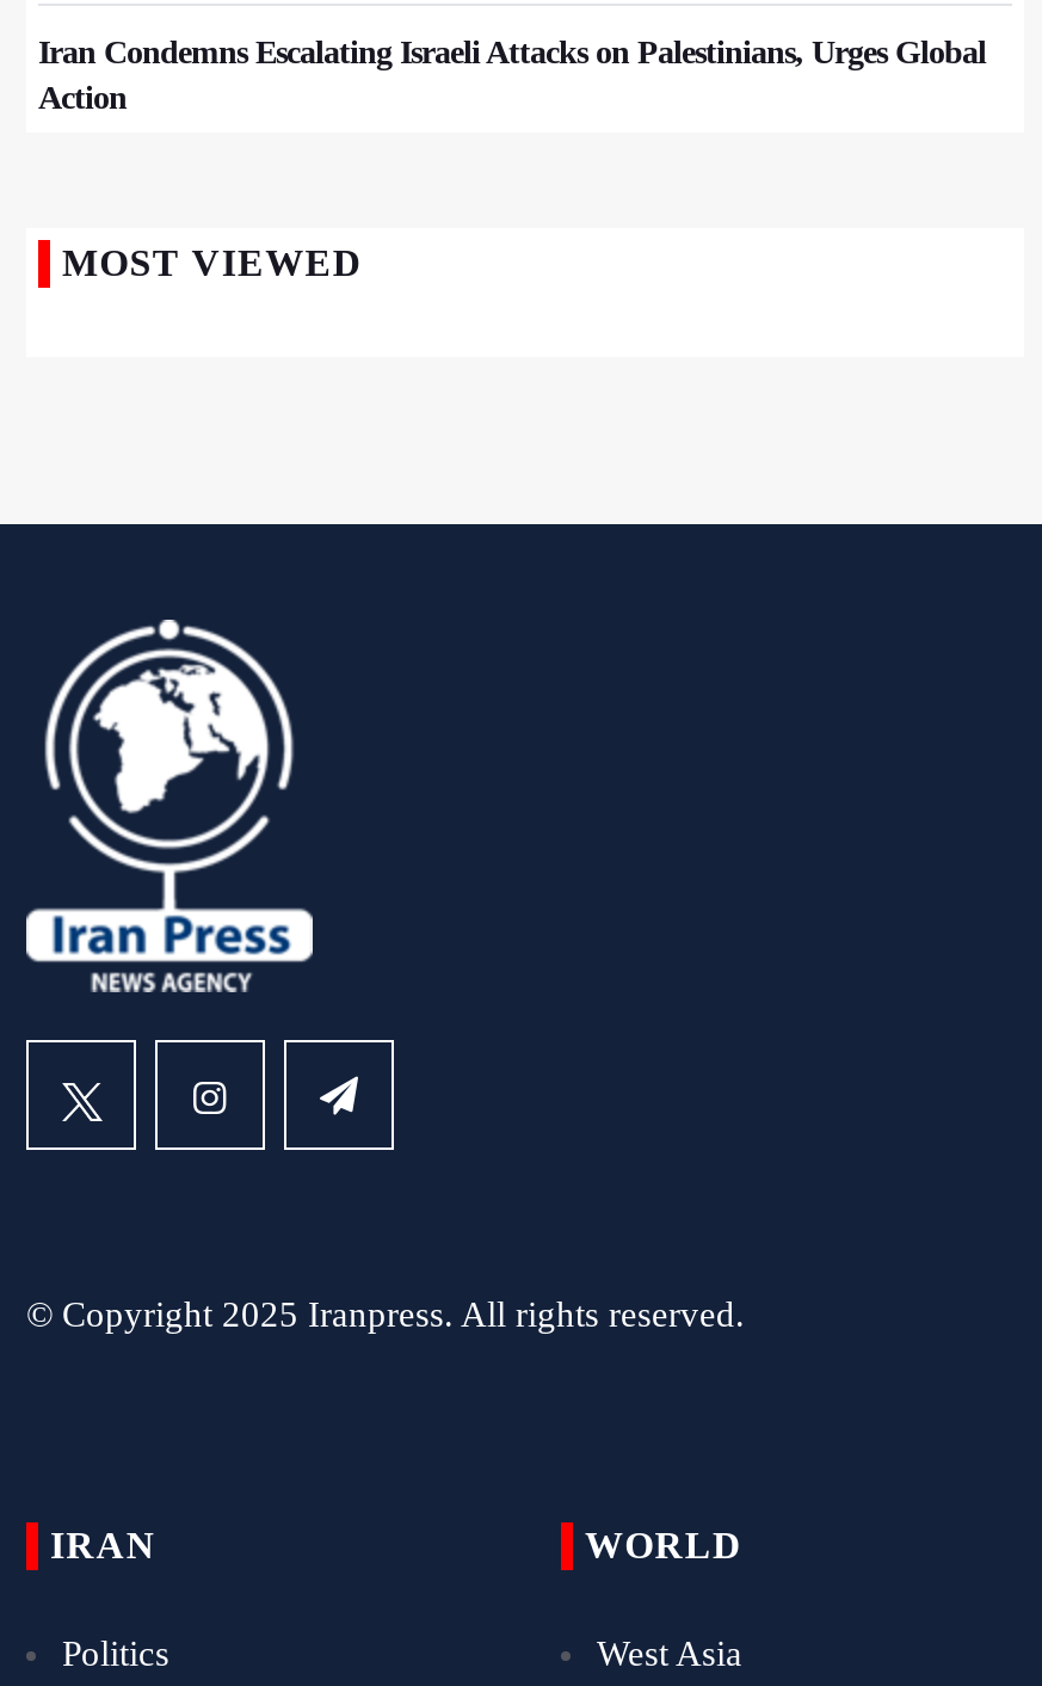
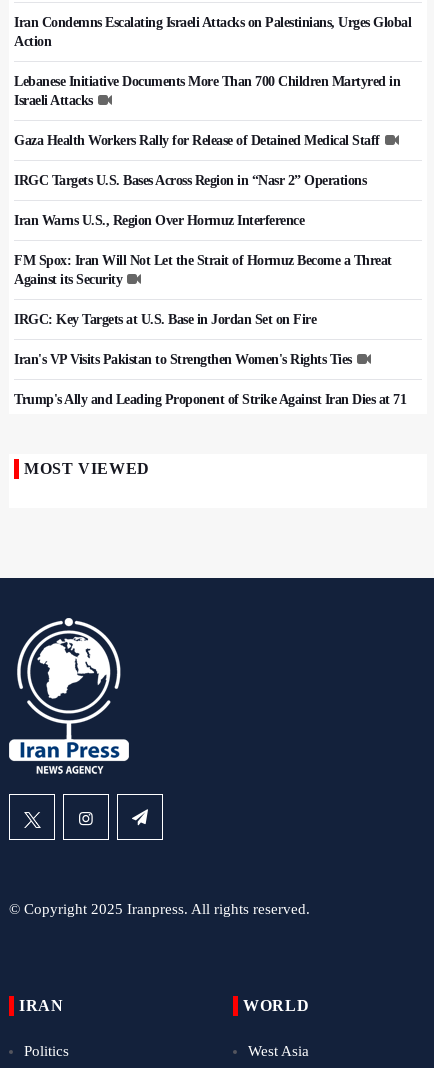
+ Lebanese Initiative Documents More Than 700 Children Martyred in
+ Israeli Attacks
+ Gaza Health Workers Rally for Release of Detained Medical Staff
+ IRGC Targets U.S. Bases Across Region in “Nasr 2” Operations
+ Iran Warns U.S., Region Over Hormuz Interference
+ FM Spox: Iran Will Not Let the Strait of Hormuz Become a Threat
+ Against its Security
+ IRGC: Key Targets at U.S. Base in Jordan Set on Fire
+ Iran's VP Visits Pakistan to Strengthen Women's Rights Ties
+ Trump's Ally and Leading Proponent of Strike Against Iran Dies at 71
